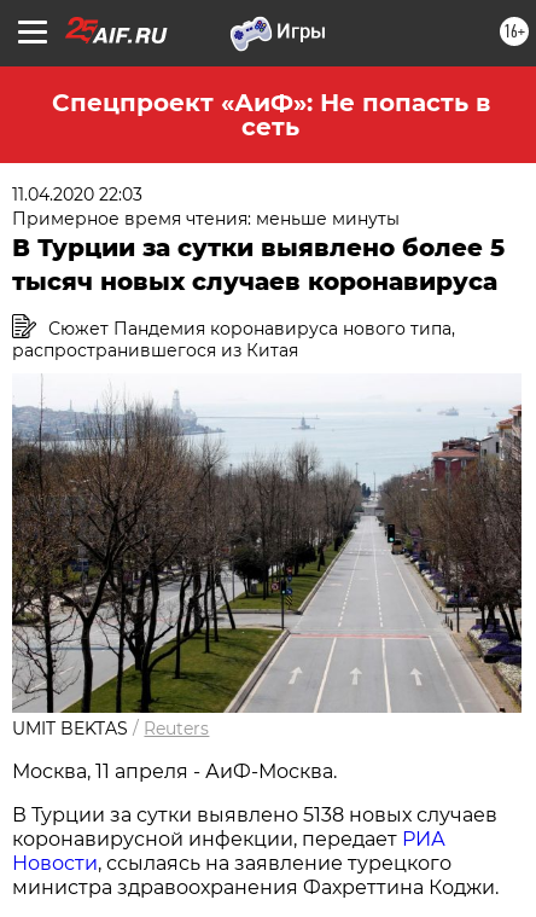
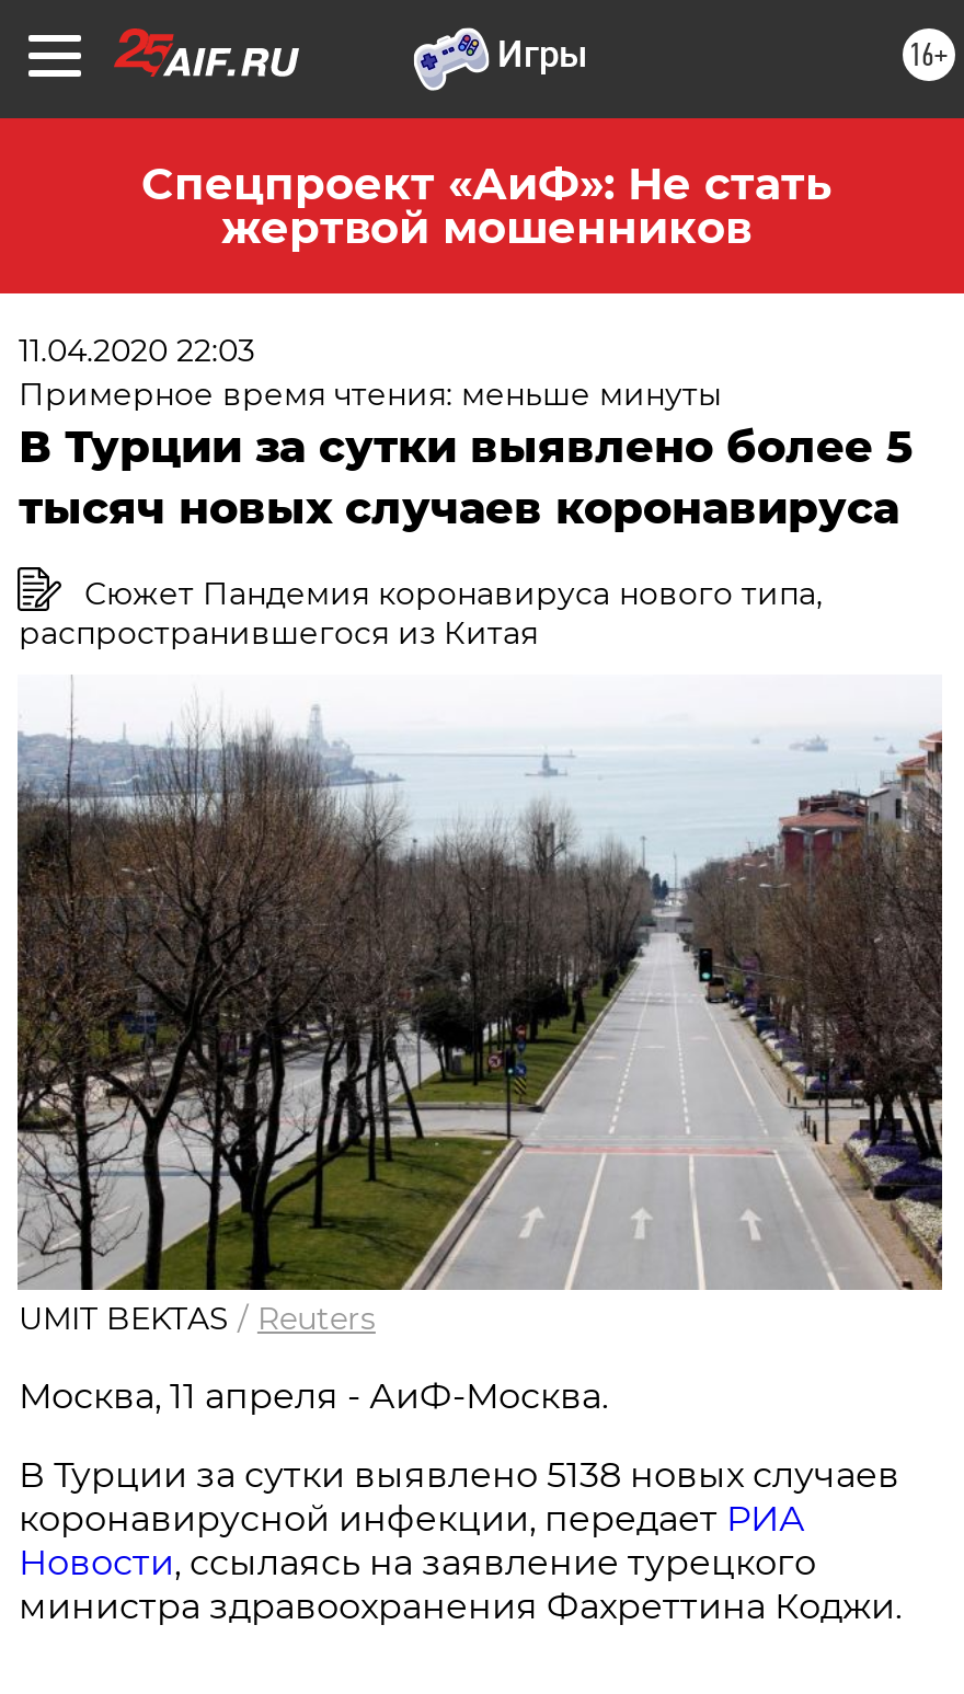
- Спецпроект «АиФ»: Не попасть в
- сеть
+ Спецпроект «АиФ»: Не стать
+ жертвой мошенников
